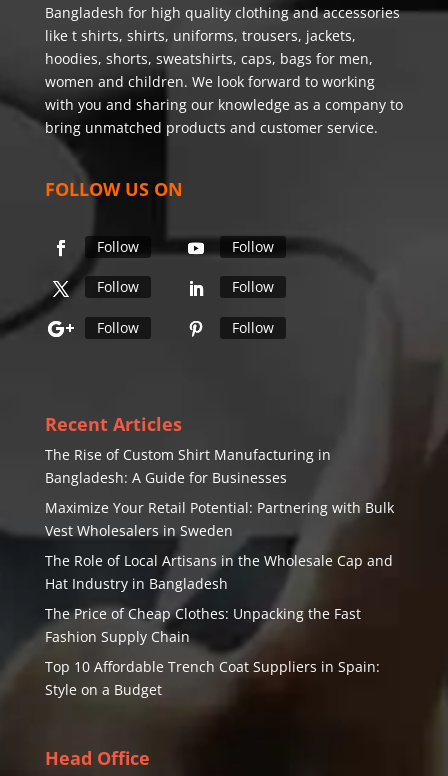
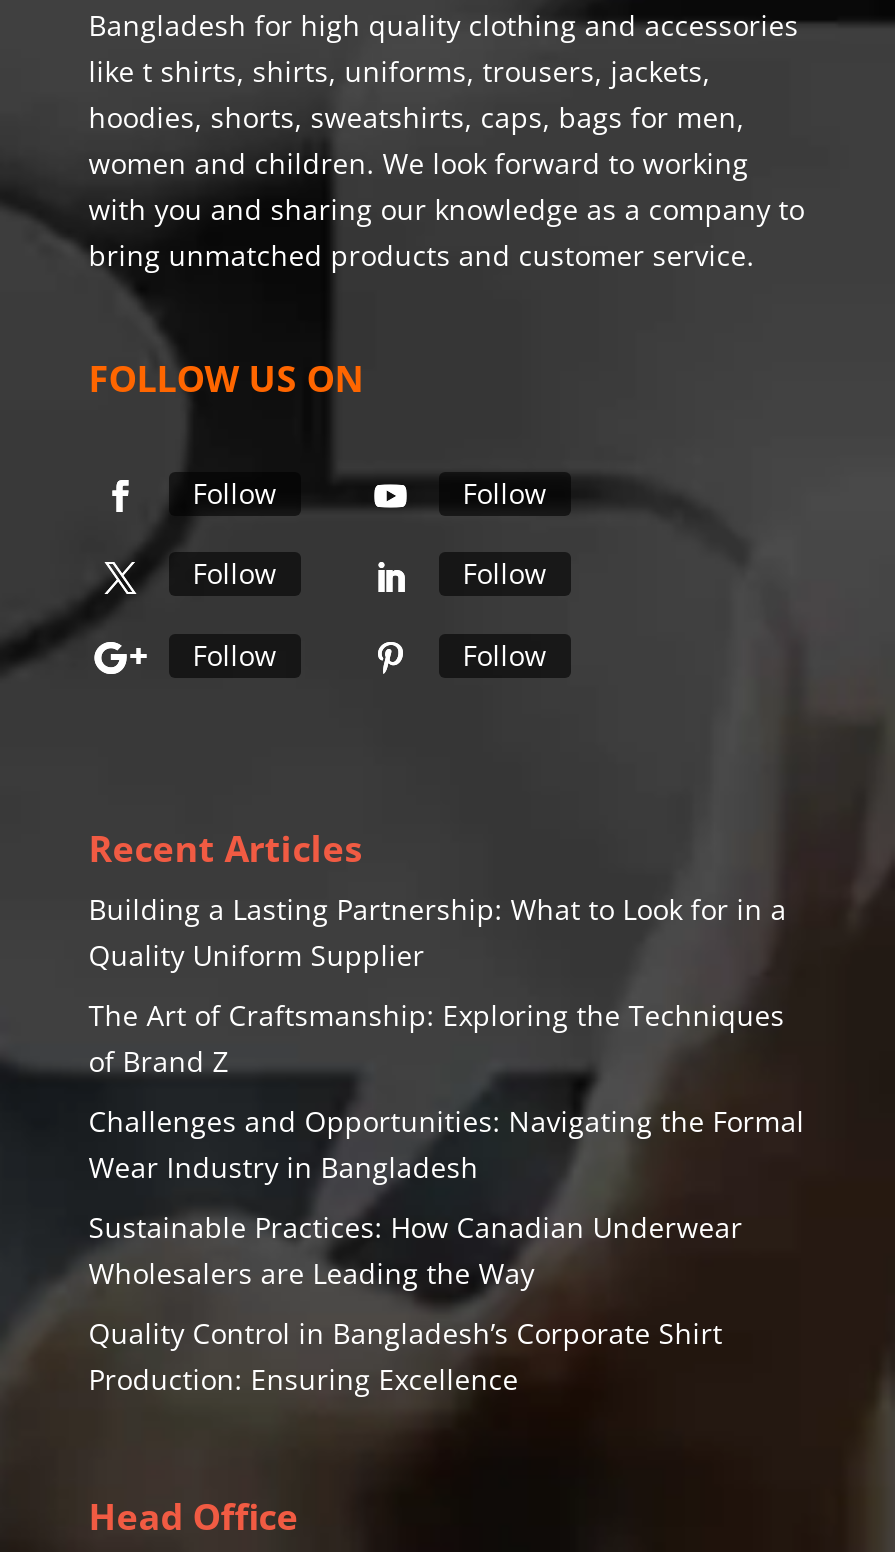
- The Rise of Custom Shirt Manufacturing in
- Bangladesh: A Guide for Businesses
+ Building a Lasting Partnership: What to Look for in a
+ Quality Uniform Supplier

- Maximize Your Retail Potential: Partnering with Bulk
- Vest Wholesalers in Sweden
+ The Art of Craftsmanship: Exploring the Techniques
+ of Brand Z

- The Role of Local Artisans in the Wholesale Cap and
- Hat Industry in Bangladesh
+ Challenges and Opportunities: Navigating the Formal
+ Wear Industry in Bangladesh

- The Price of Cheap Clothes: Unpacking the Fast
- Fashion Supply Chain
+ Sustainable Practices: How Canadian Underwear
+ Wholesalers are Leading the Way

- Top 10 Affordable Trench Coat Suppliers in Spain:
- Style on a Budget
+ Quality Control in Bangladesh’s Corporate Shirt
+ Production: Ensuring Excellence
